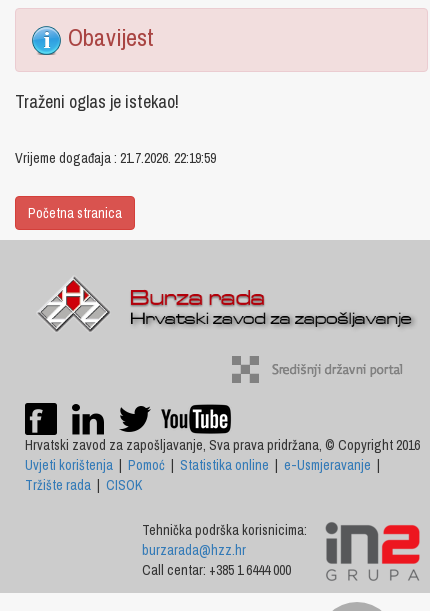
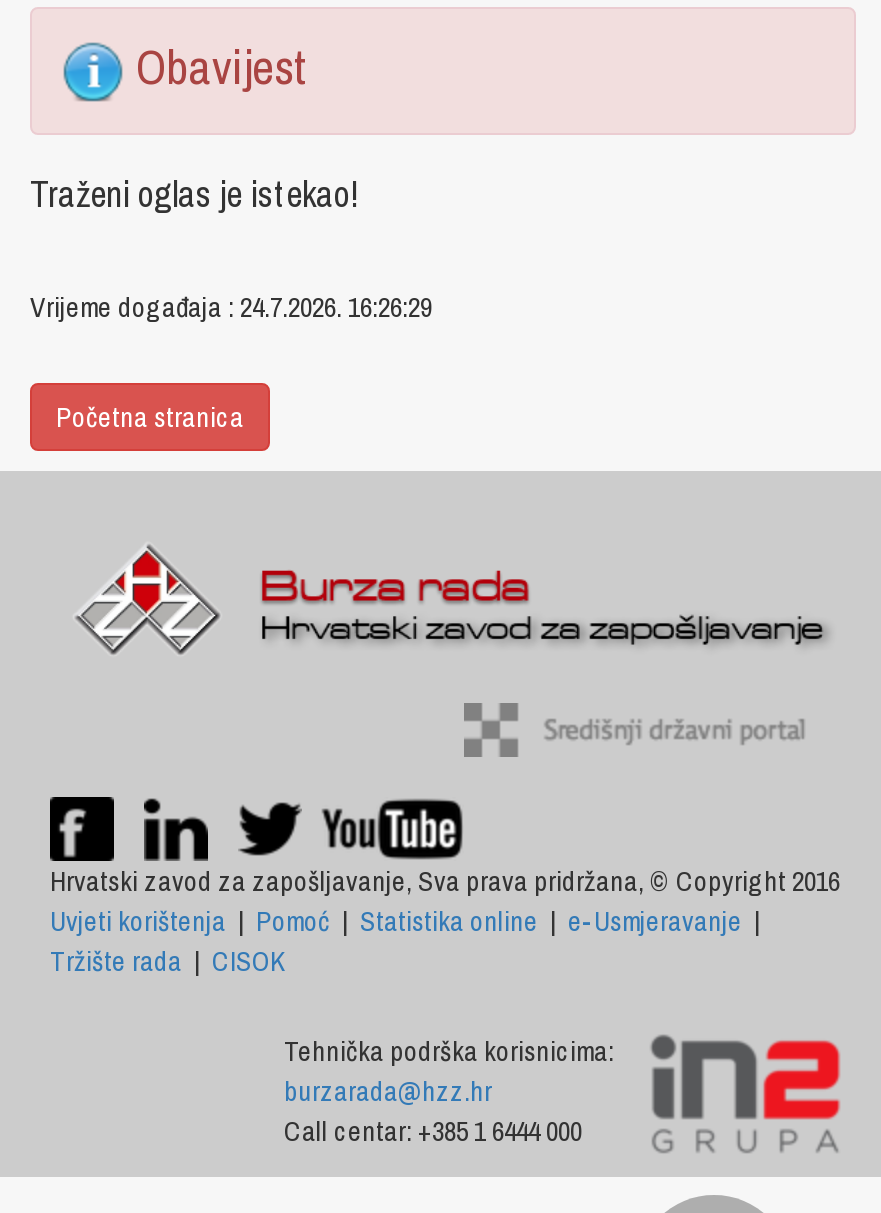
- Vrijeme događaja : 21.7.2026. 22:19:59
+ Vrijeme događaja : 24.7.2026. 16:26:29
